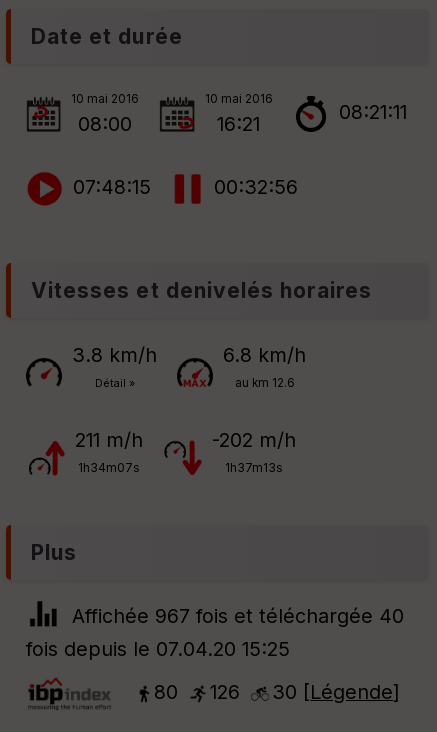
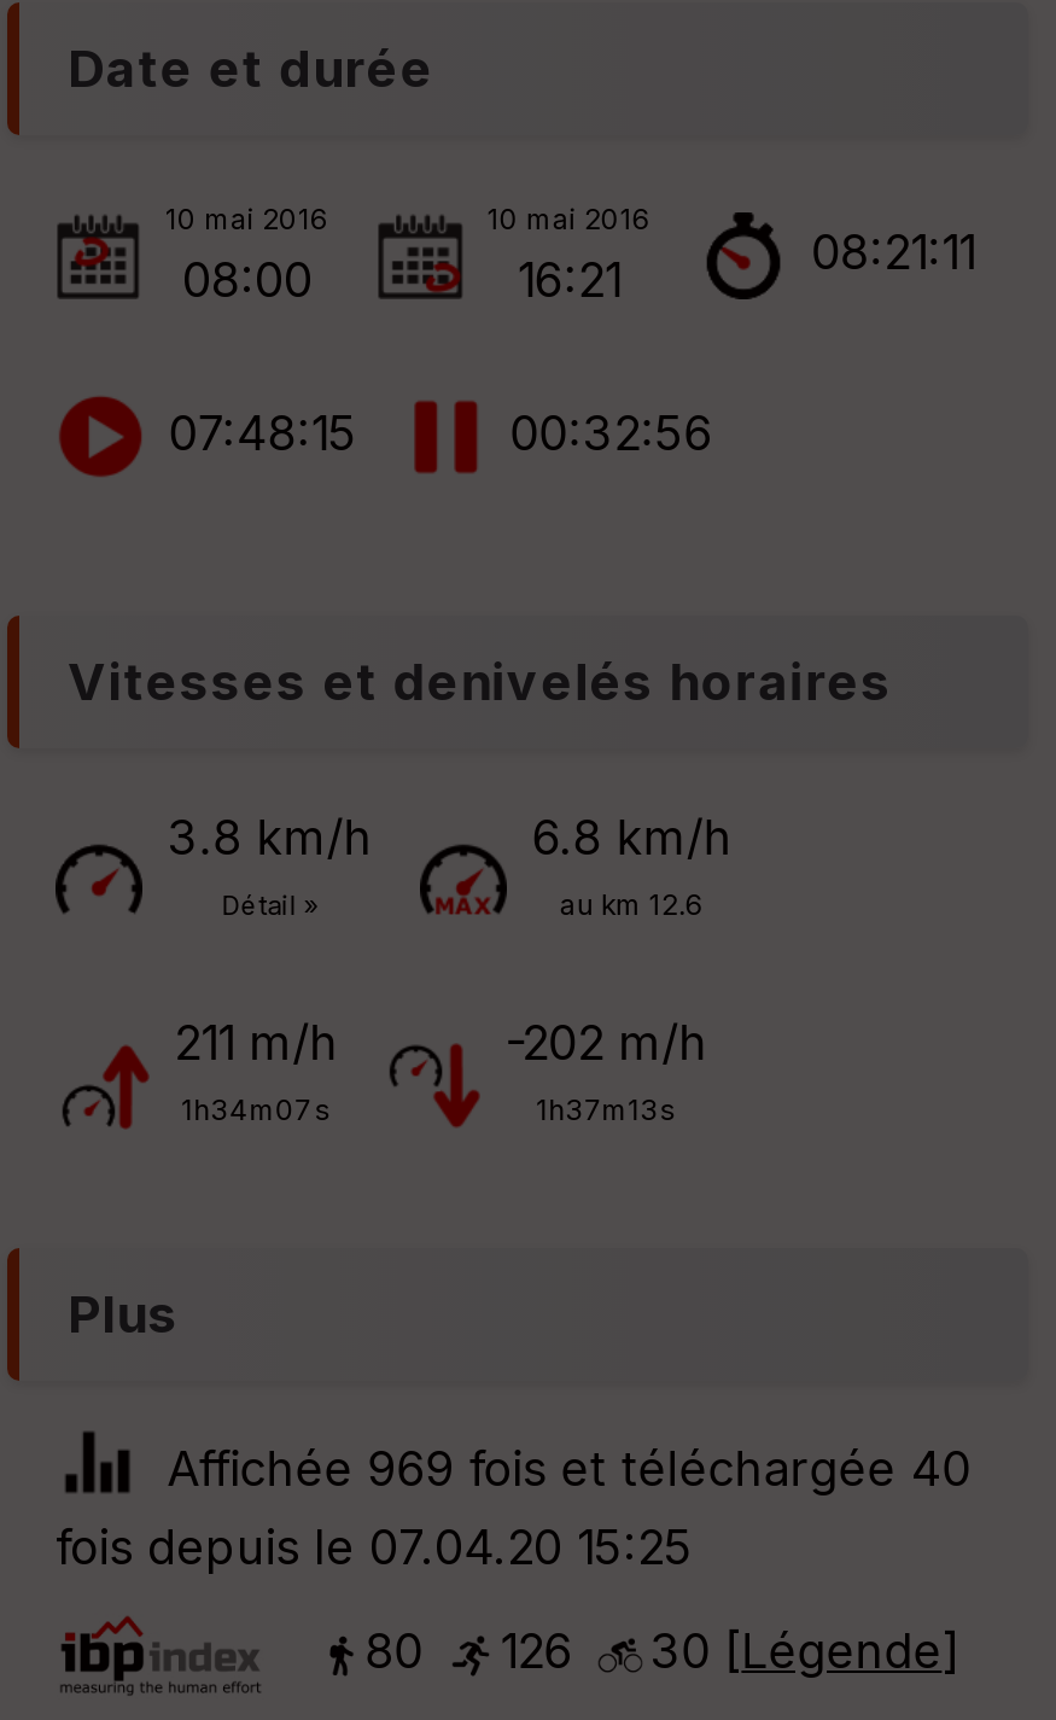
- Affichée 967 fois et téléchargée 40
+ Affichée 969 fois et téléchargée 40
